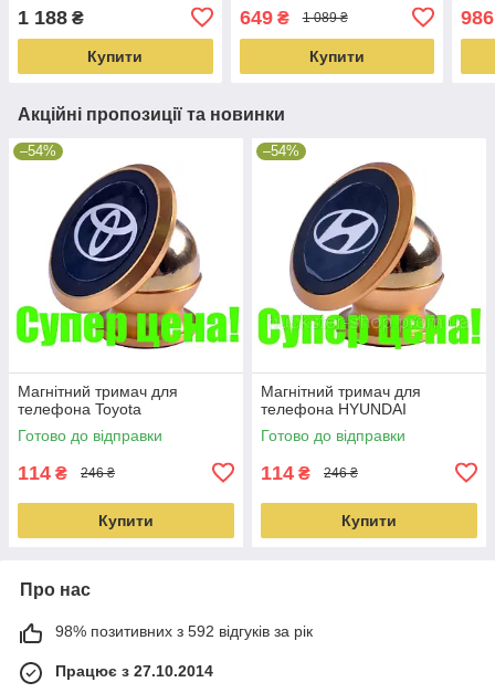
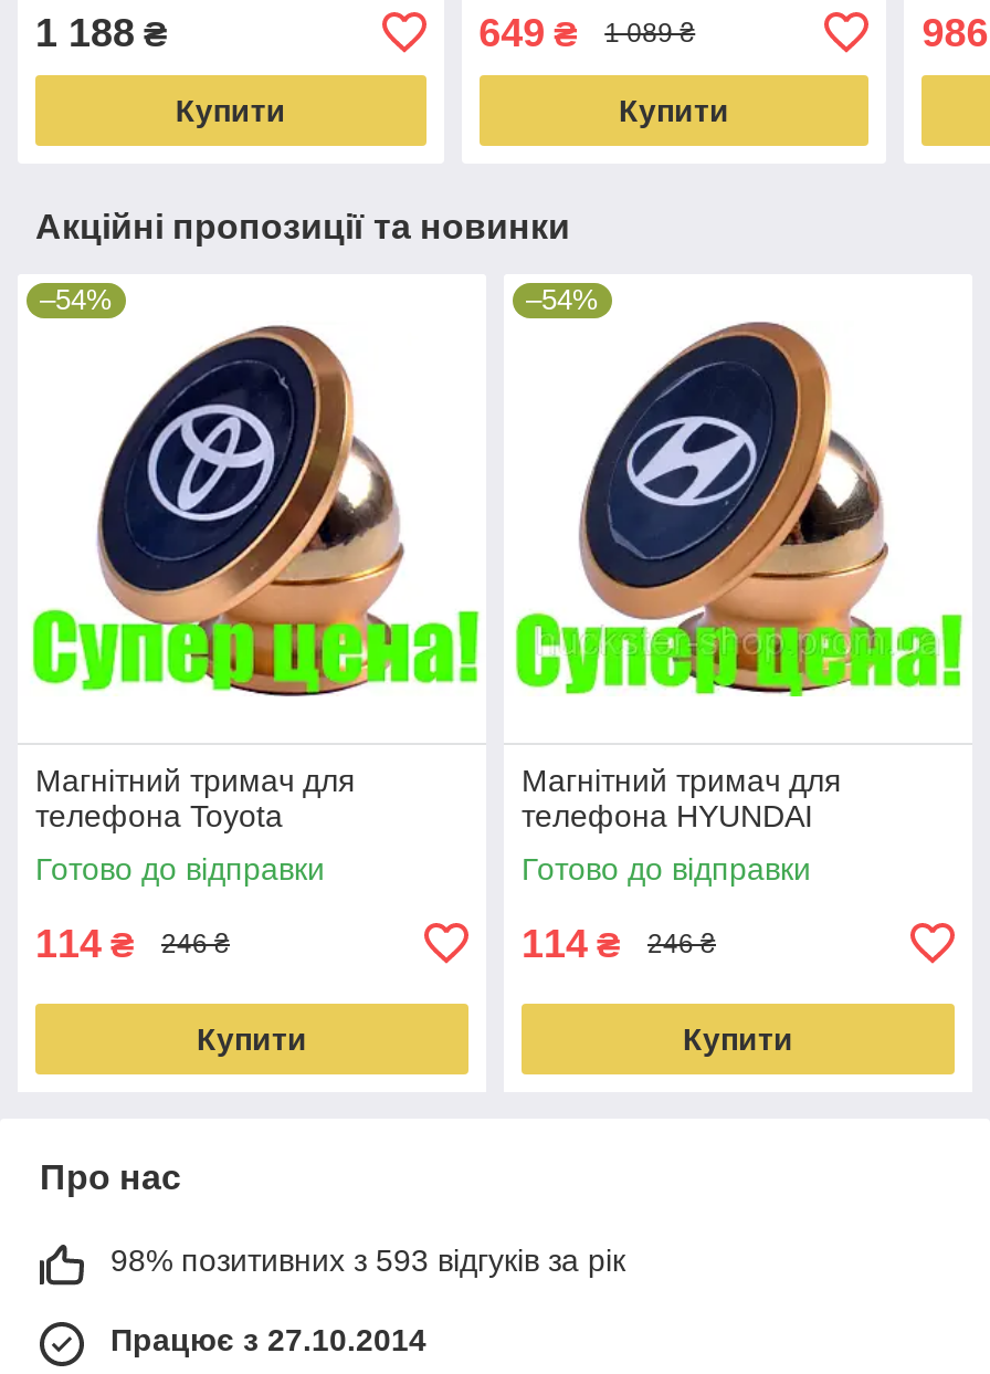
- 98% позитивних з 592 відгуків за рік
+ 98% позитивних з 593 відгуків за рік
